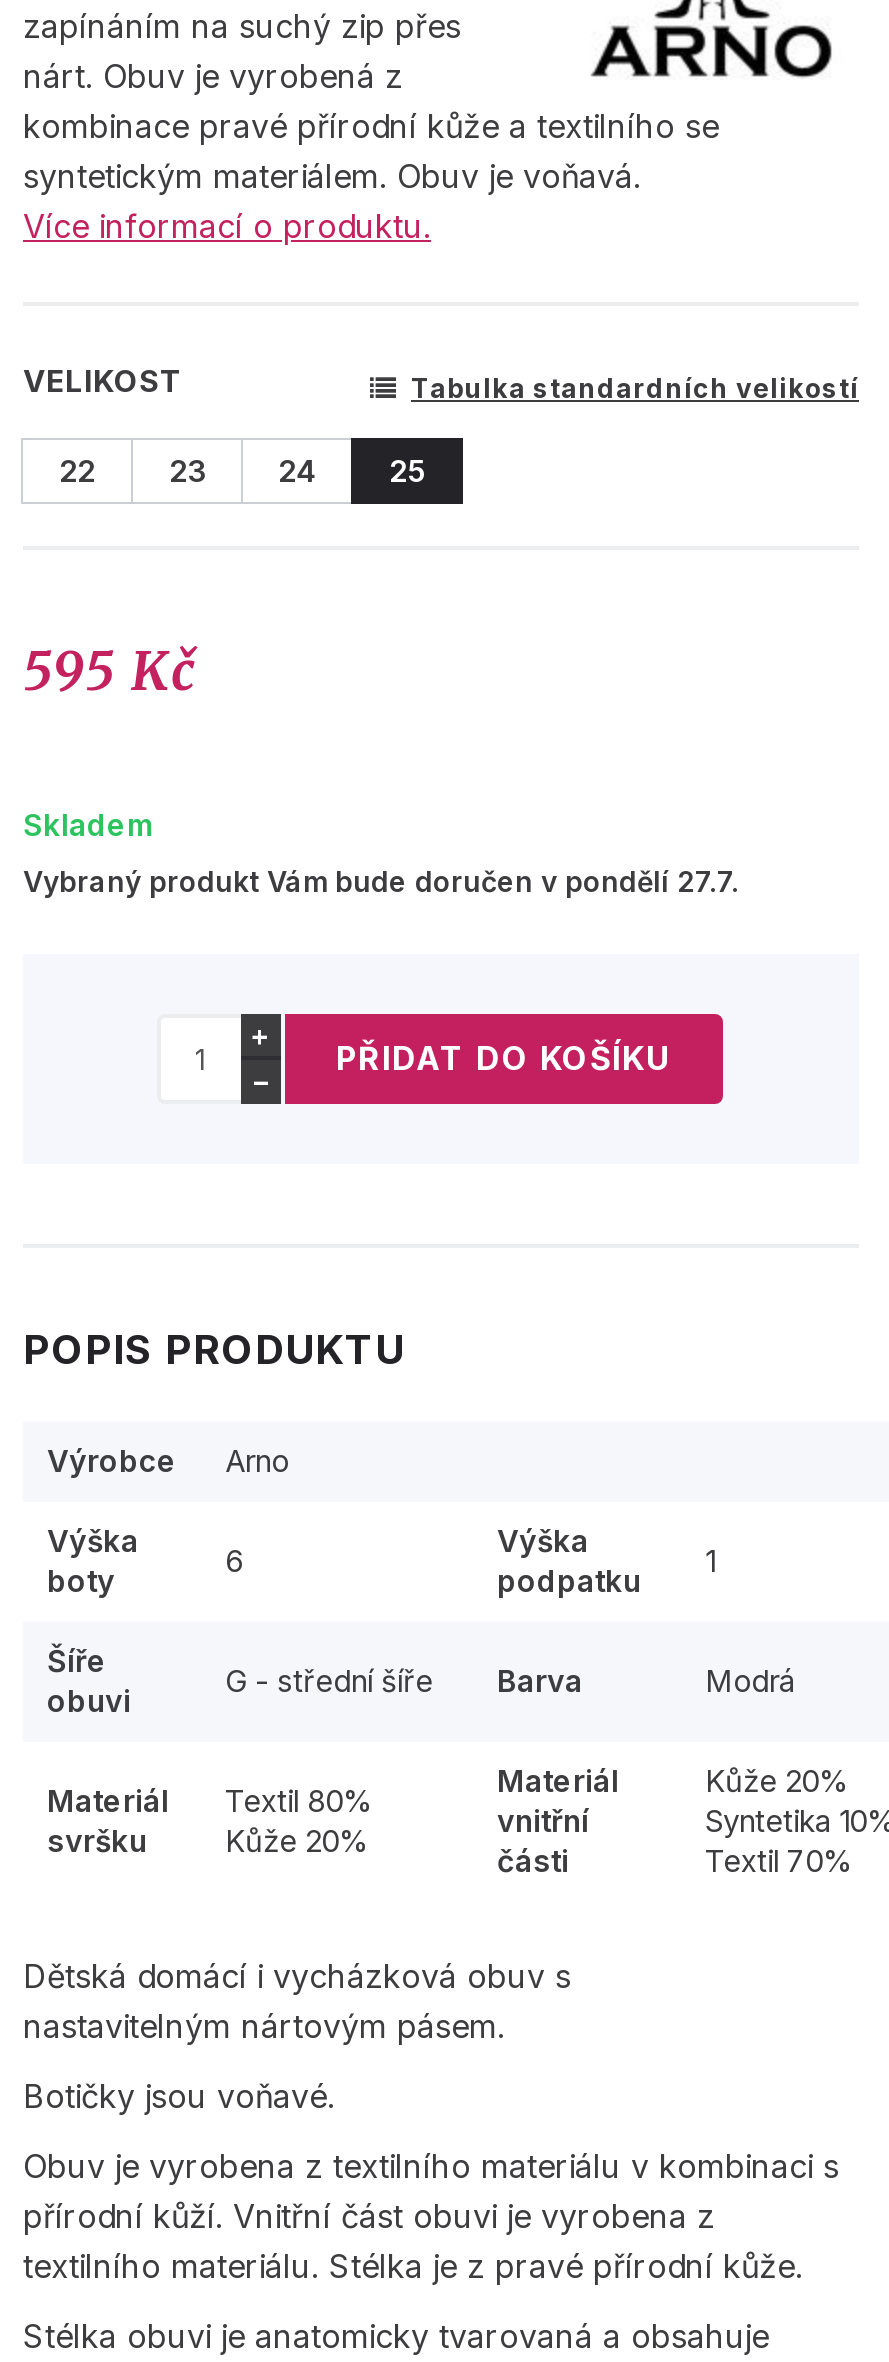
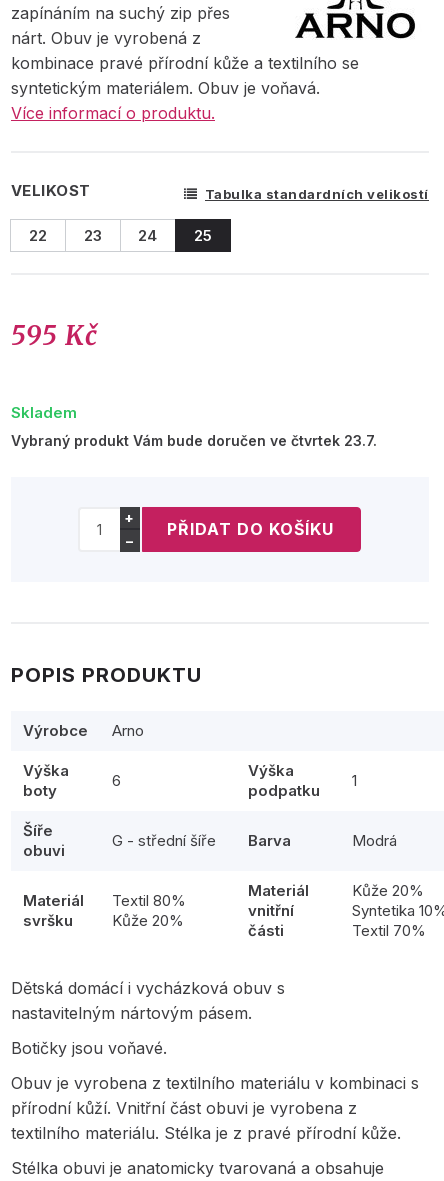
- Vybraný produkt Vám bude doručen v pondělí 27.7.
+ Vybraný produkt Vám bude doručen ve čtvrtek 23.7.
